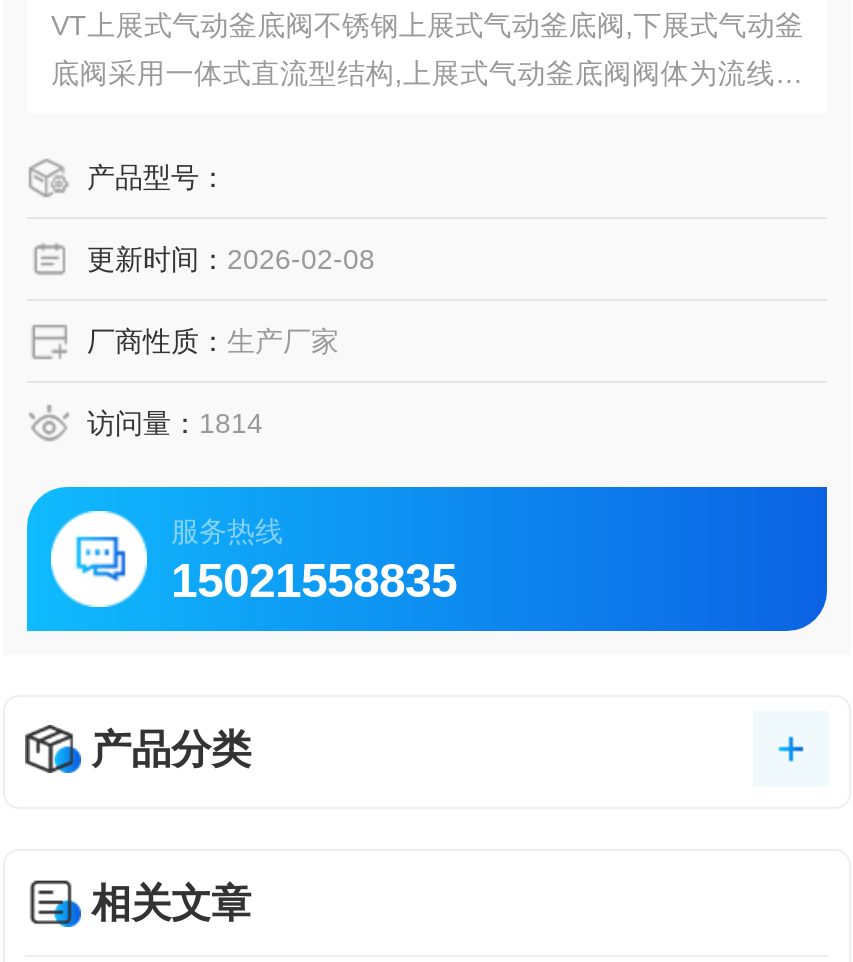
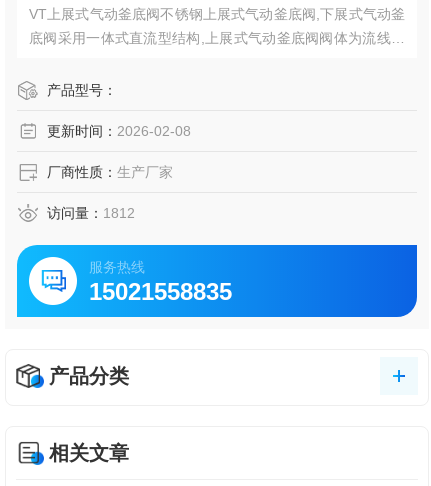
- 访问量：1814
+ 访问量：1812
